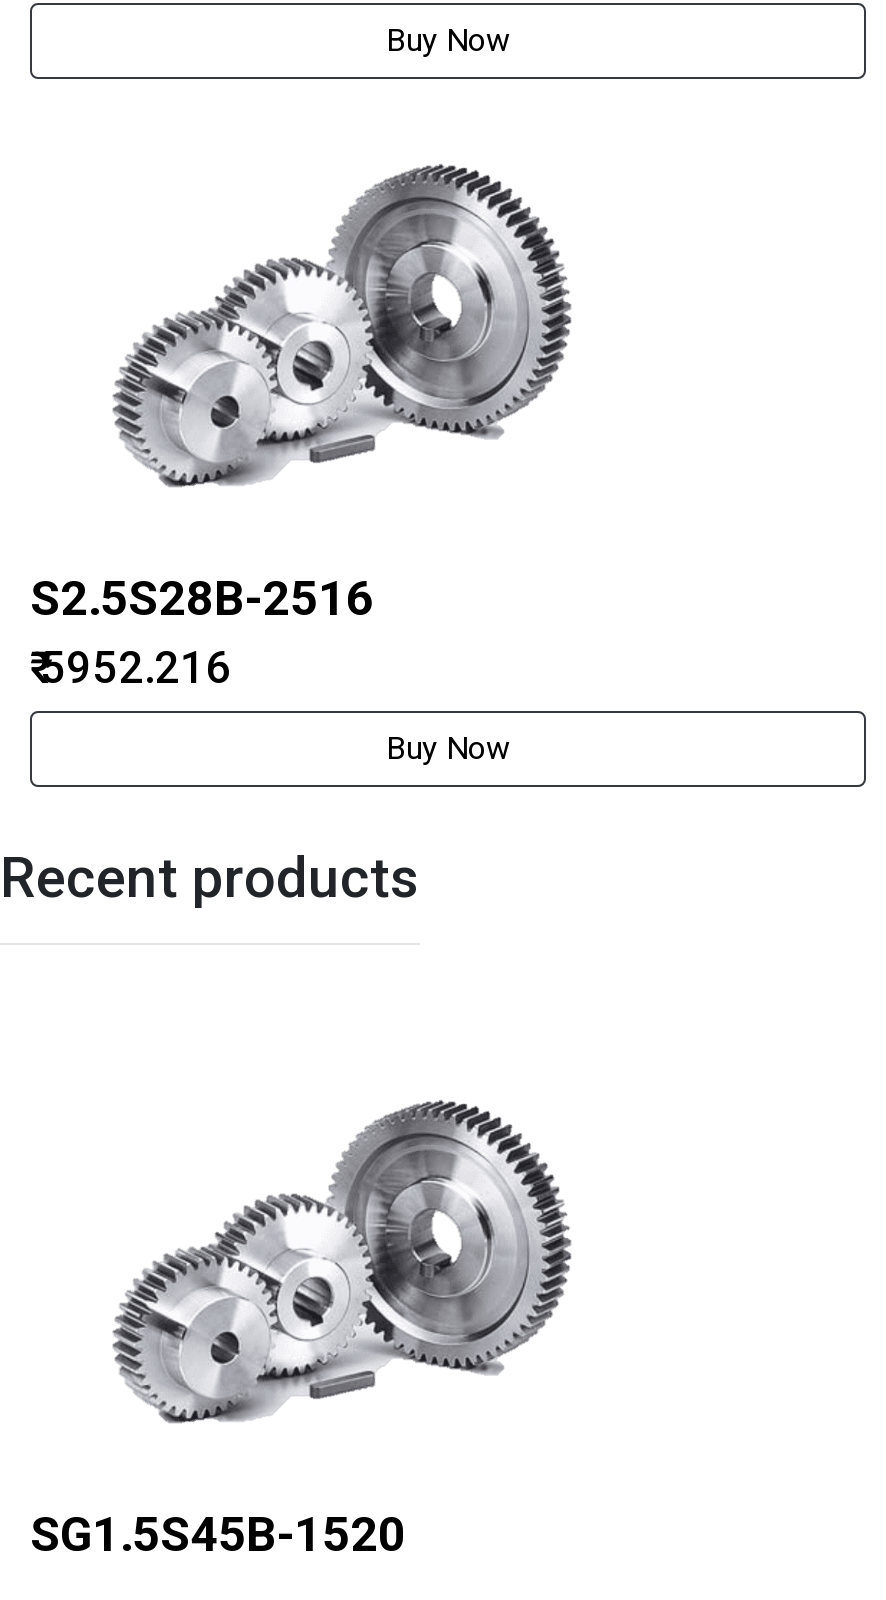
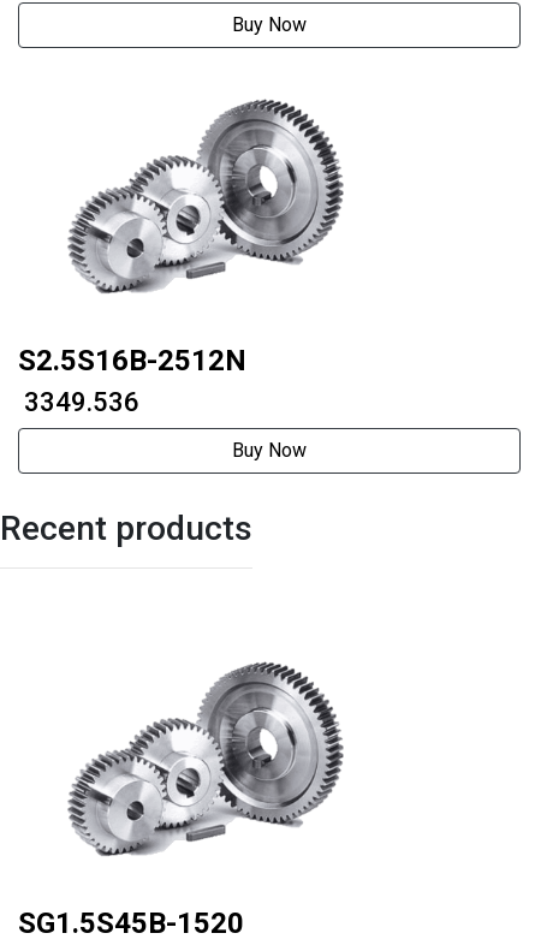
- S2.5S28B-2516
- ₹ 5952.216
+ S2.5S16B-2512N
+ ₹ 3349.536
